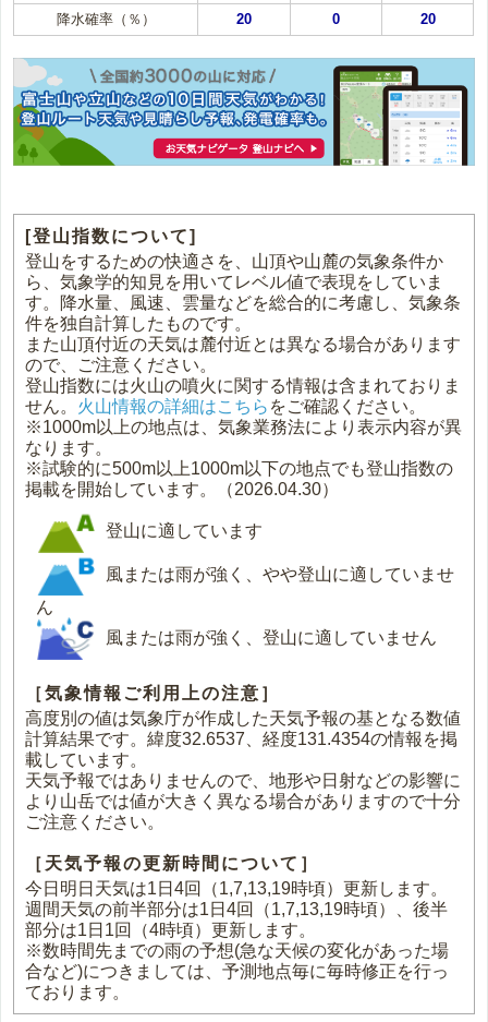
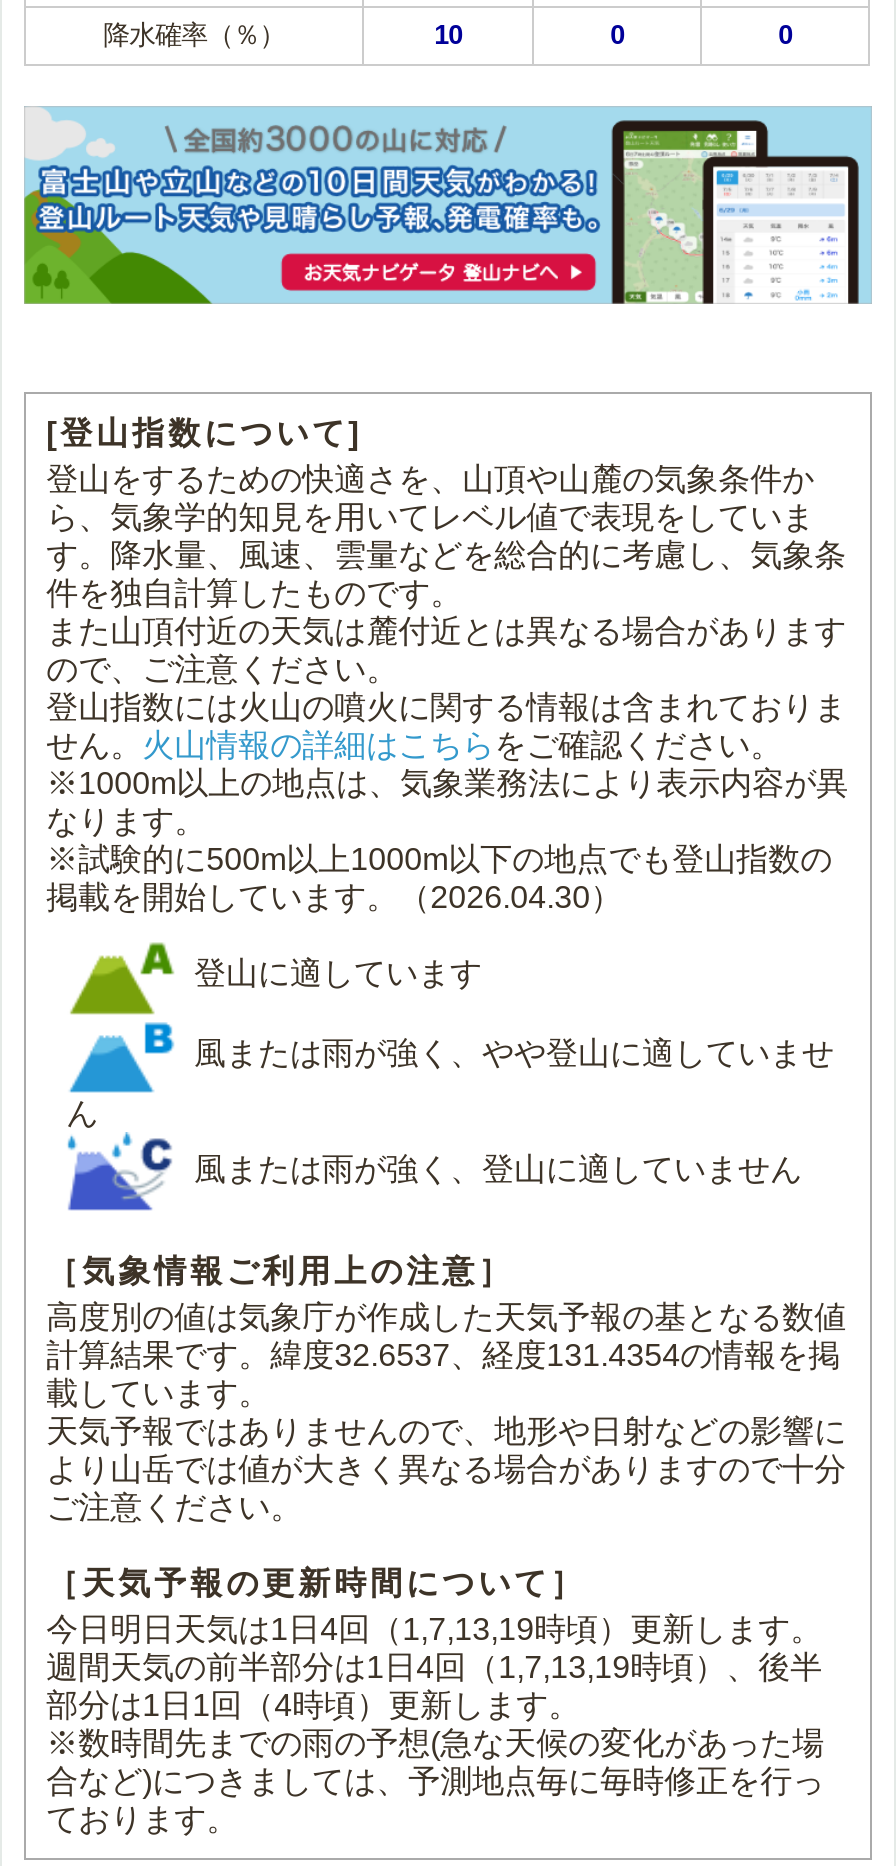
- 20
+ 10

- 20
+ 0
